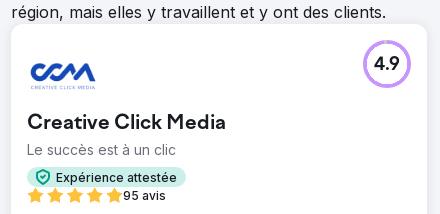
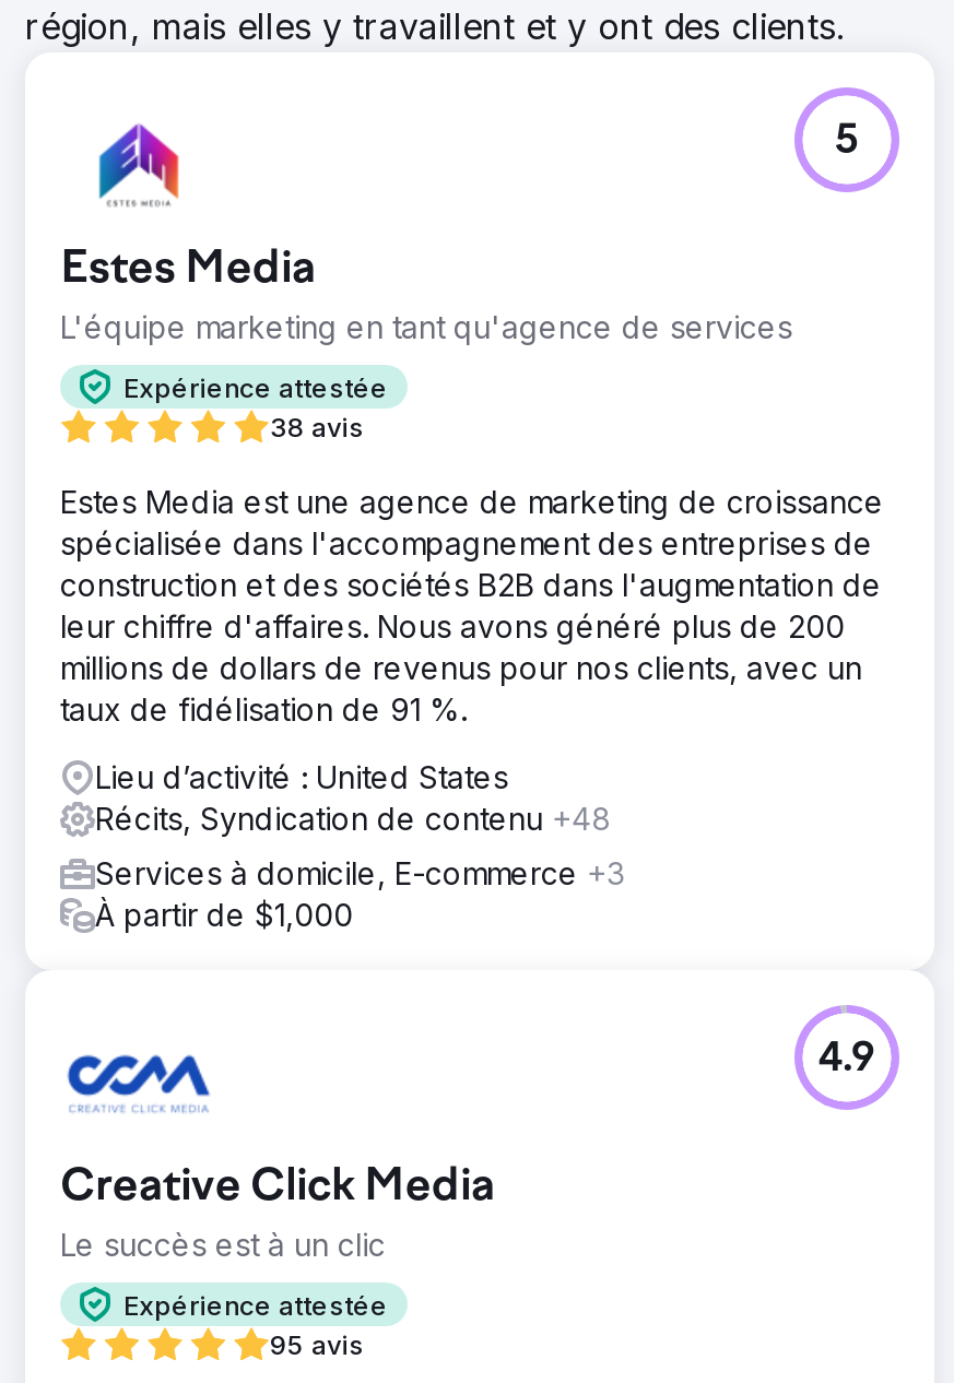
+ [image]
+ Estes Media
+ L'équipe marketing en tant qu'agence de services
+ Expérience attestée
+ 38 avis

+ Estes Media est une agence de marketing de croissance
+ spécialisée dans l'accompagnement des entreprises de
+ construction et des sociétés B2B dans l'augmentation de
+ leur chiffre d'affaires. Nous avons généré plus de 200
+ millions de dollars de revenus pour nos clients, avec un
+ taux de fidélisation de 91 %.
+ Lieu d’activité : United States
+ Récits, Syndication de contenu +48
+ Services à domicile, E-commerce +3
+ À partir de $1,000

+ 5
